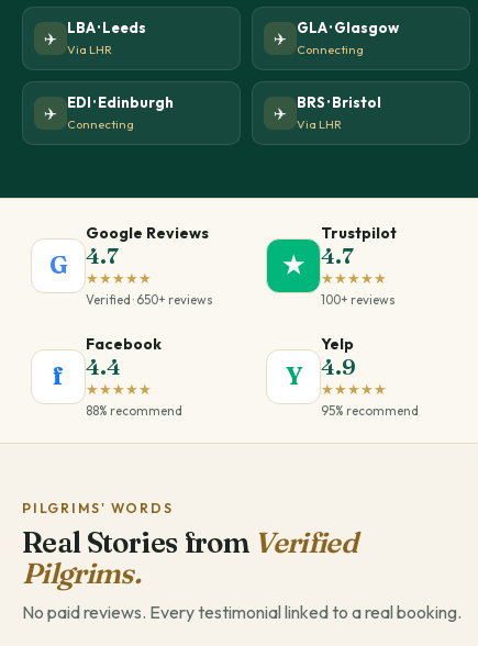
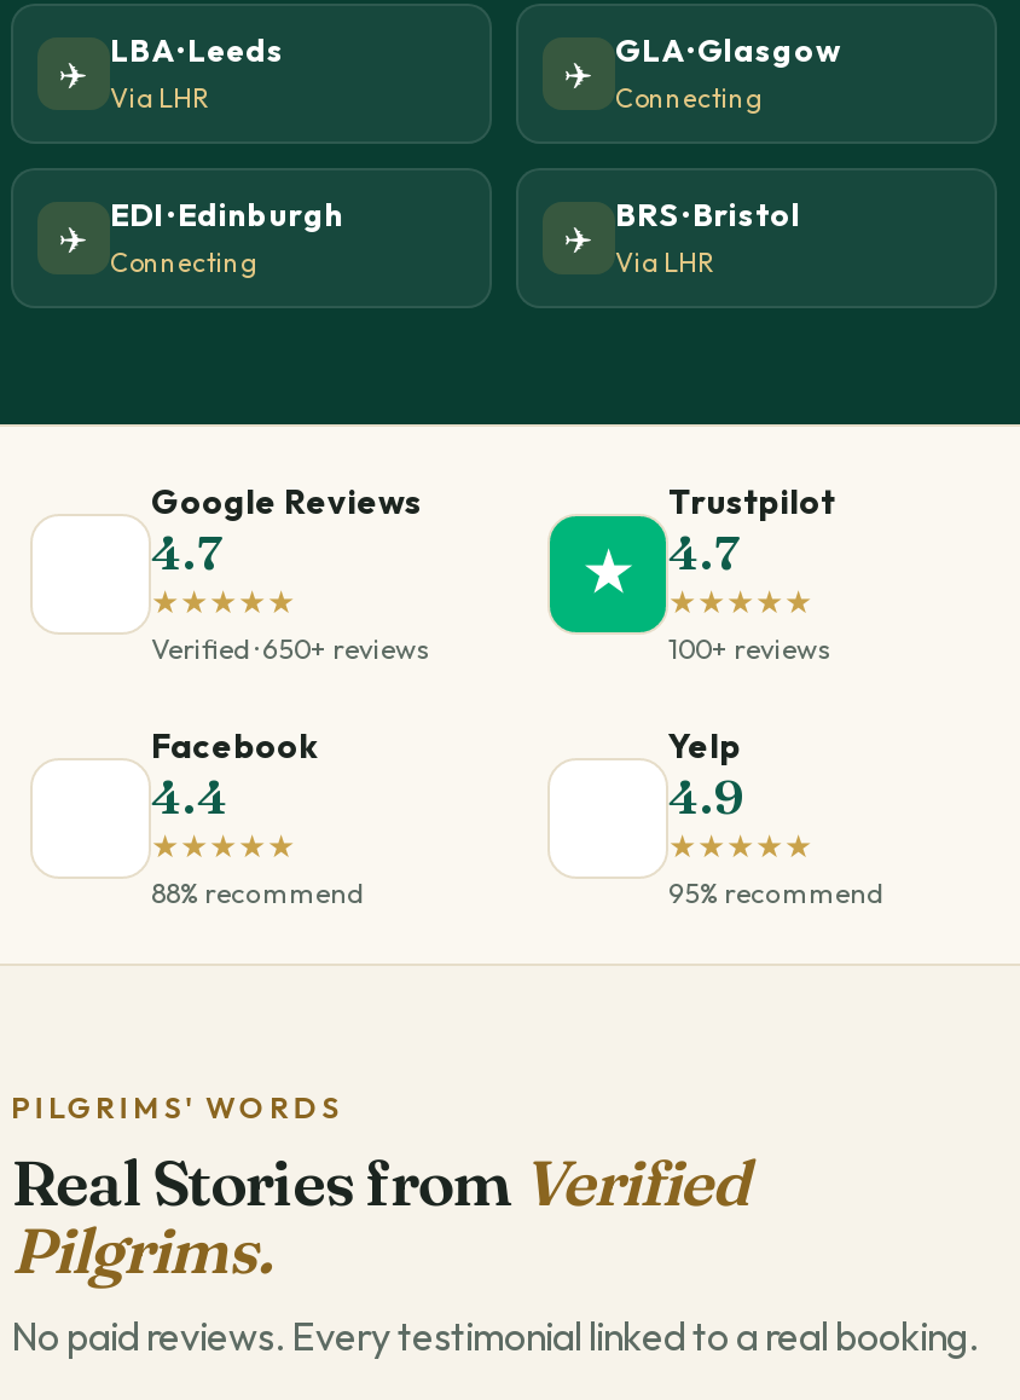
- G

- f

- Y
